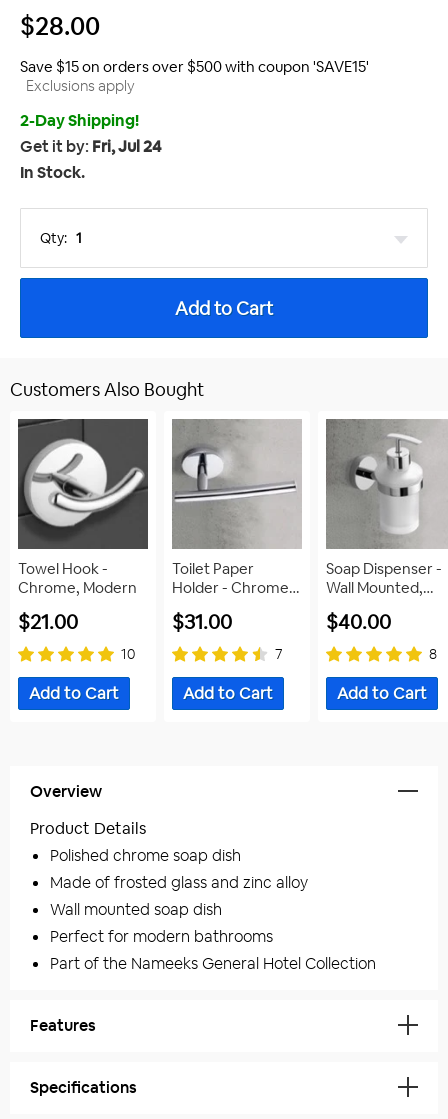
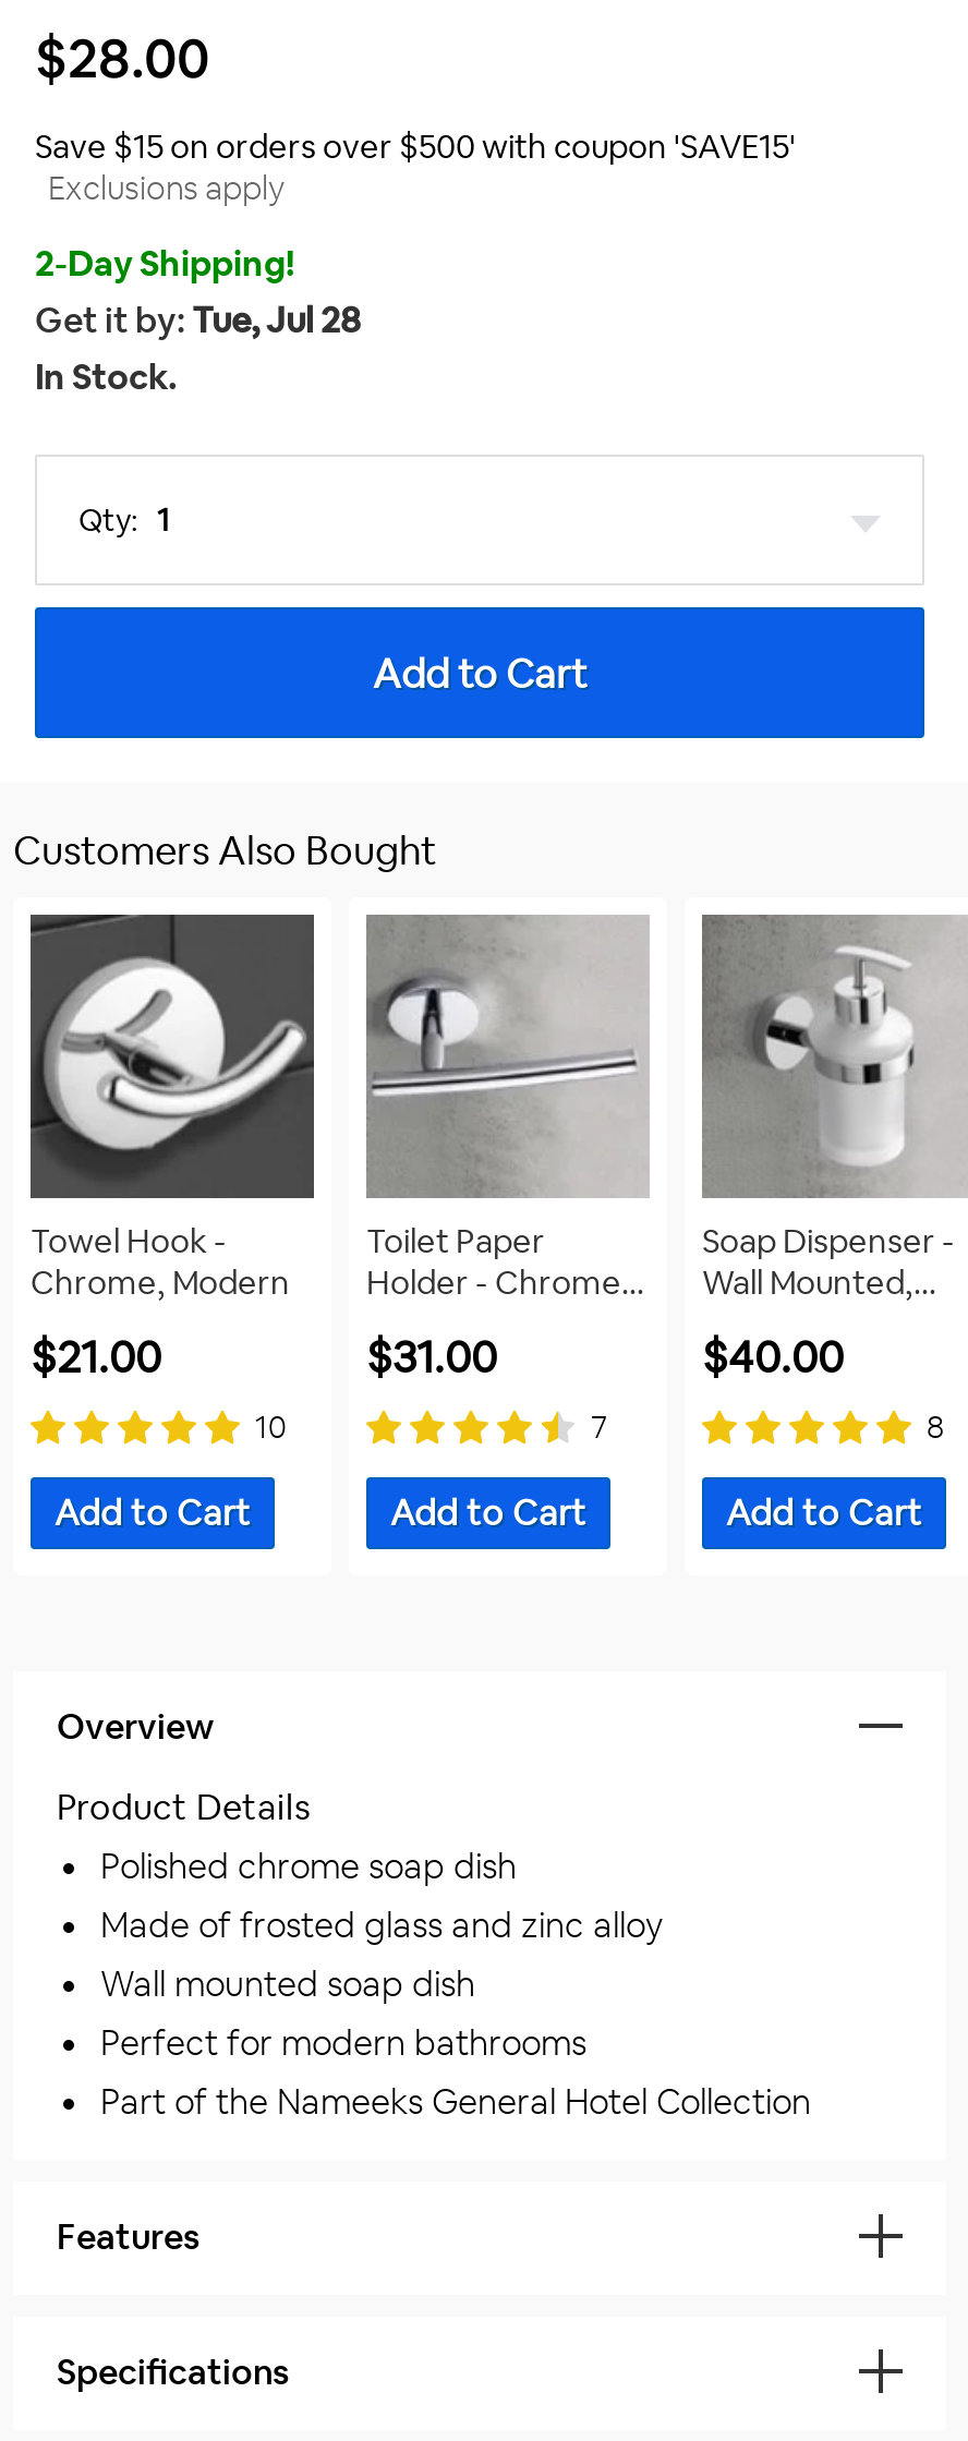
- Get it by: Fri, Jul 24
+ Get it by: Tue, Jul 28
